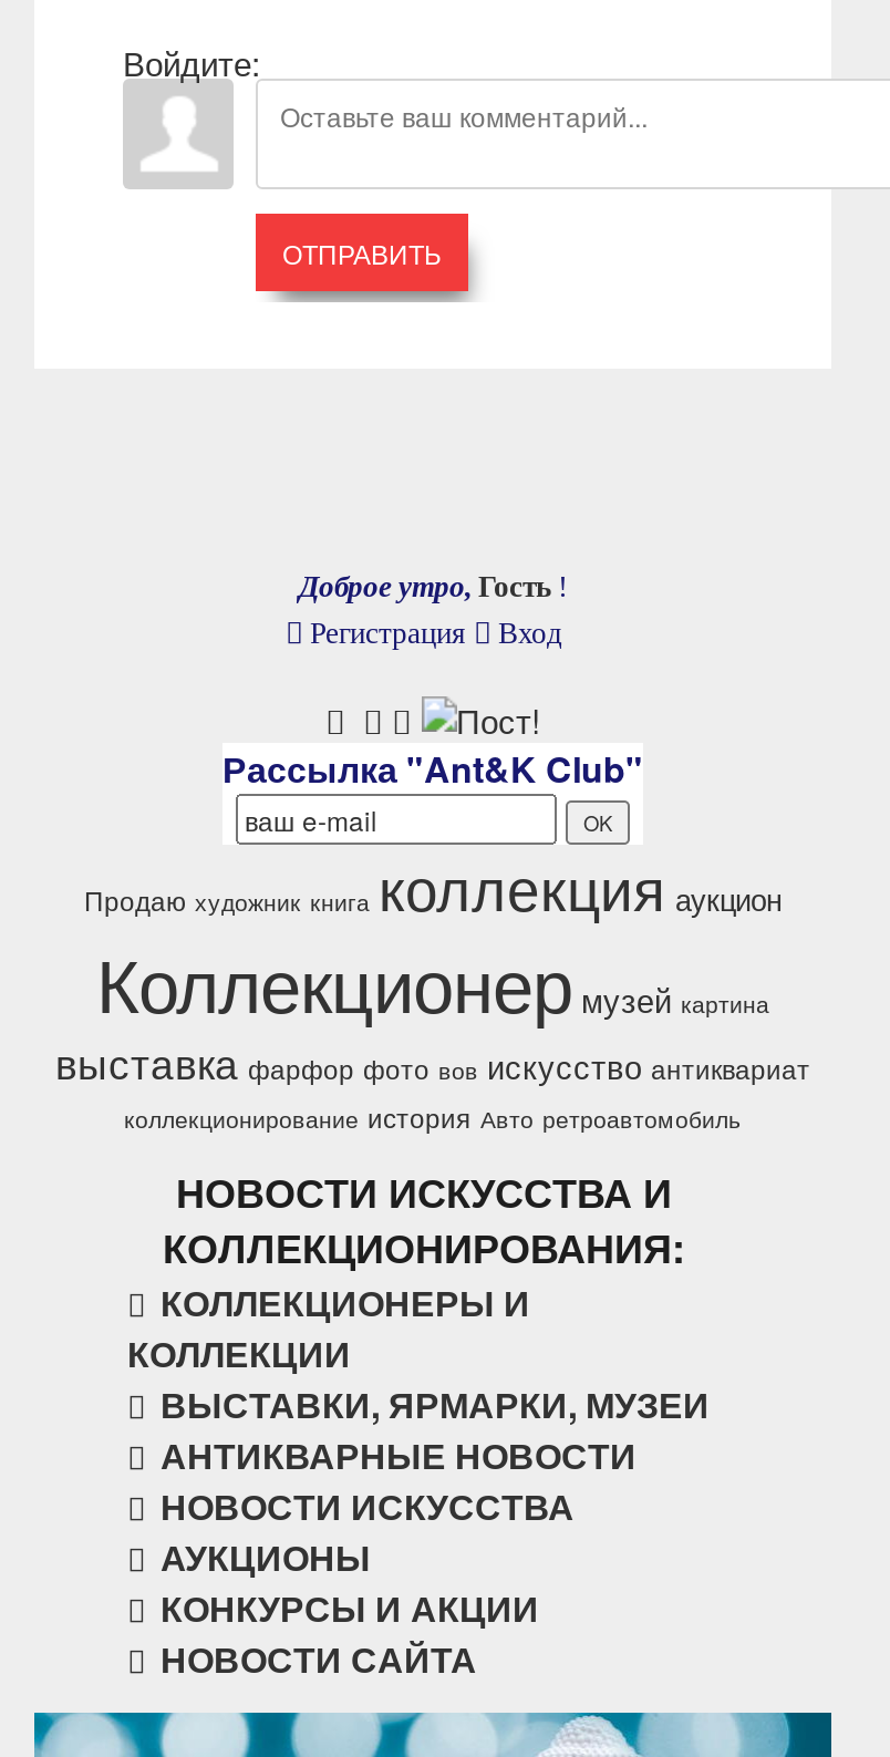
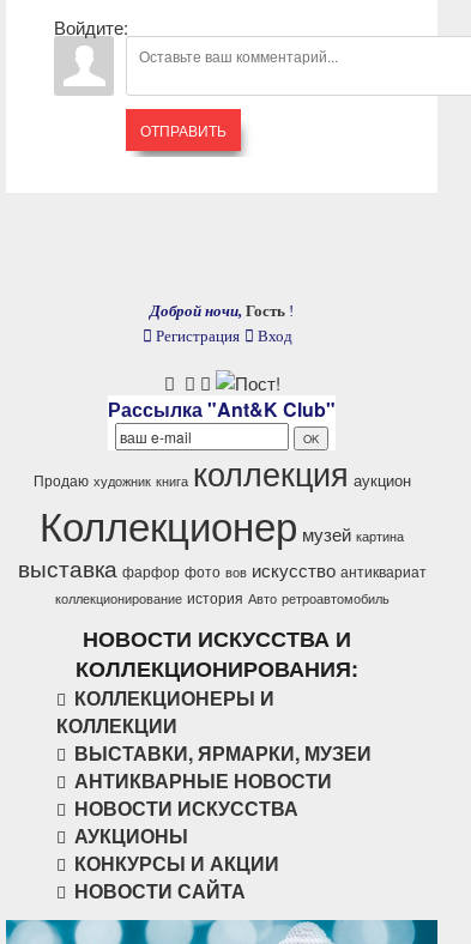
- Доброе утро, Гость !
+ Доброй ночи, Гость !
